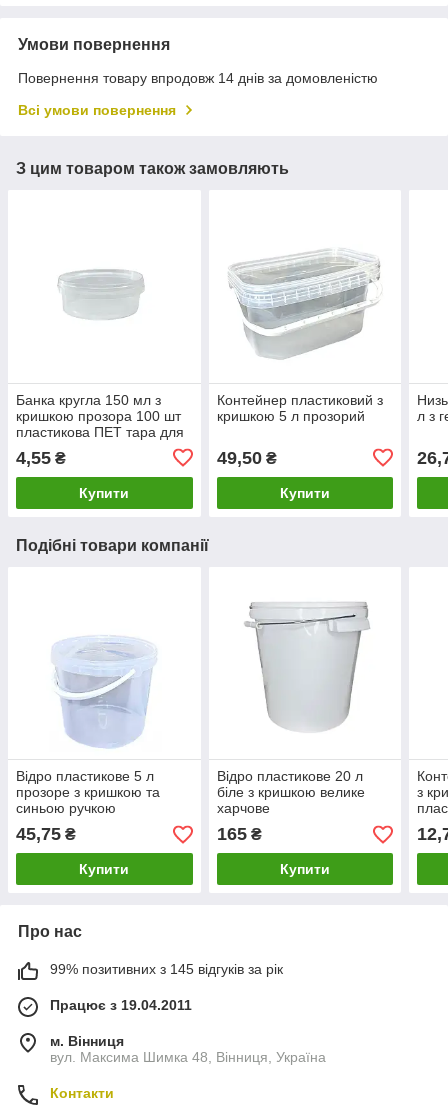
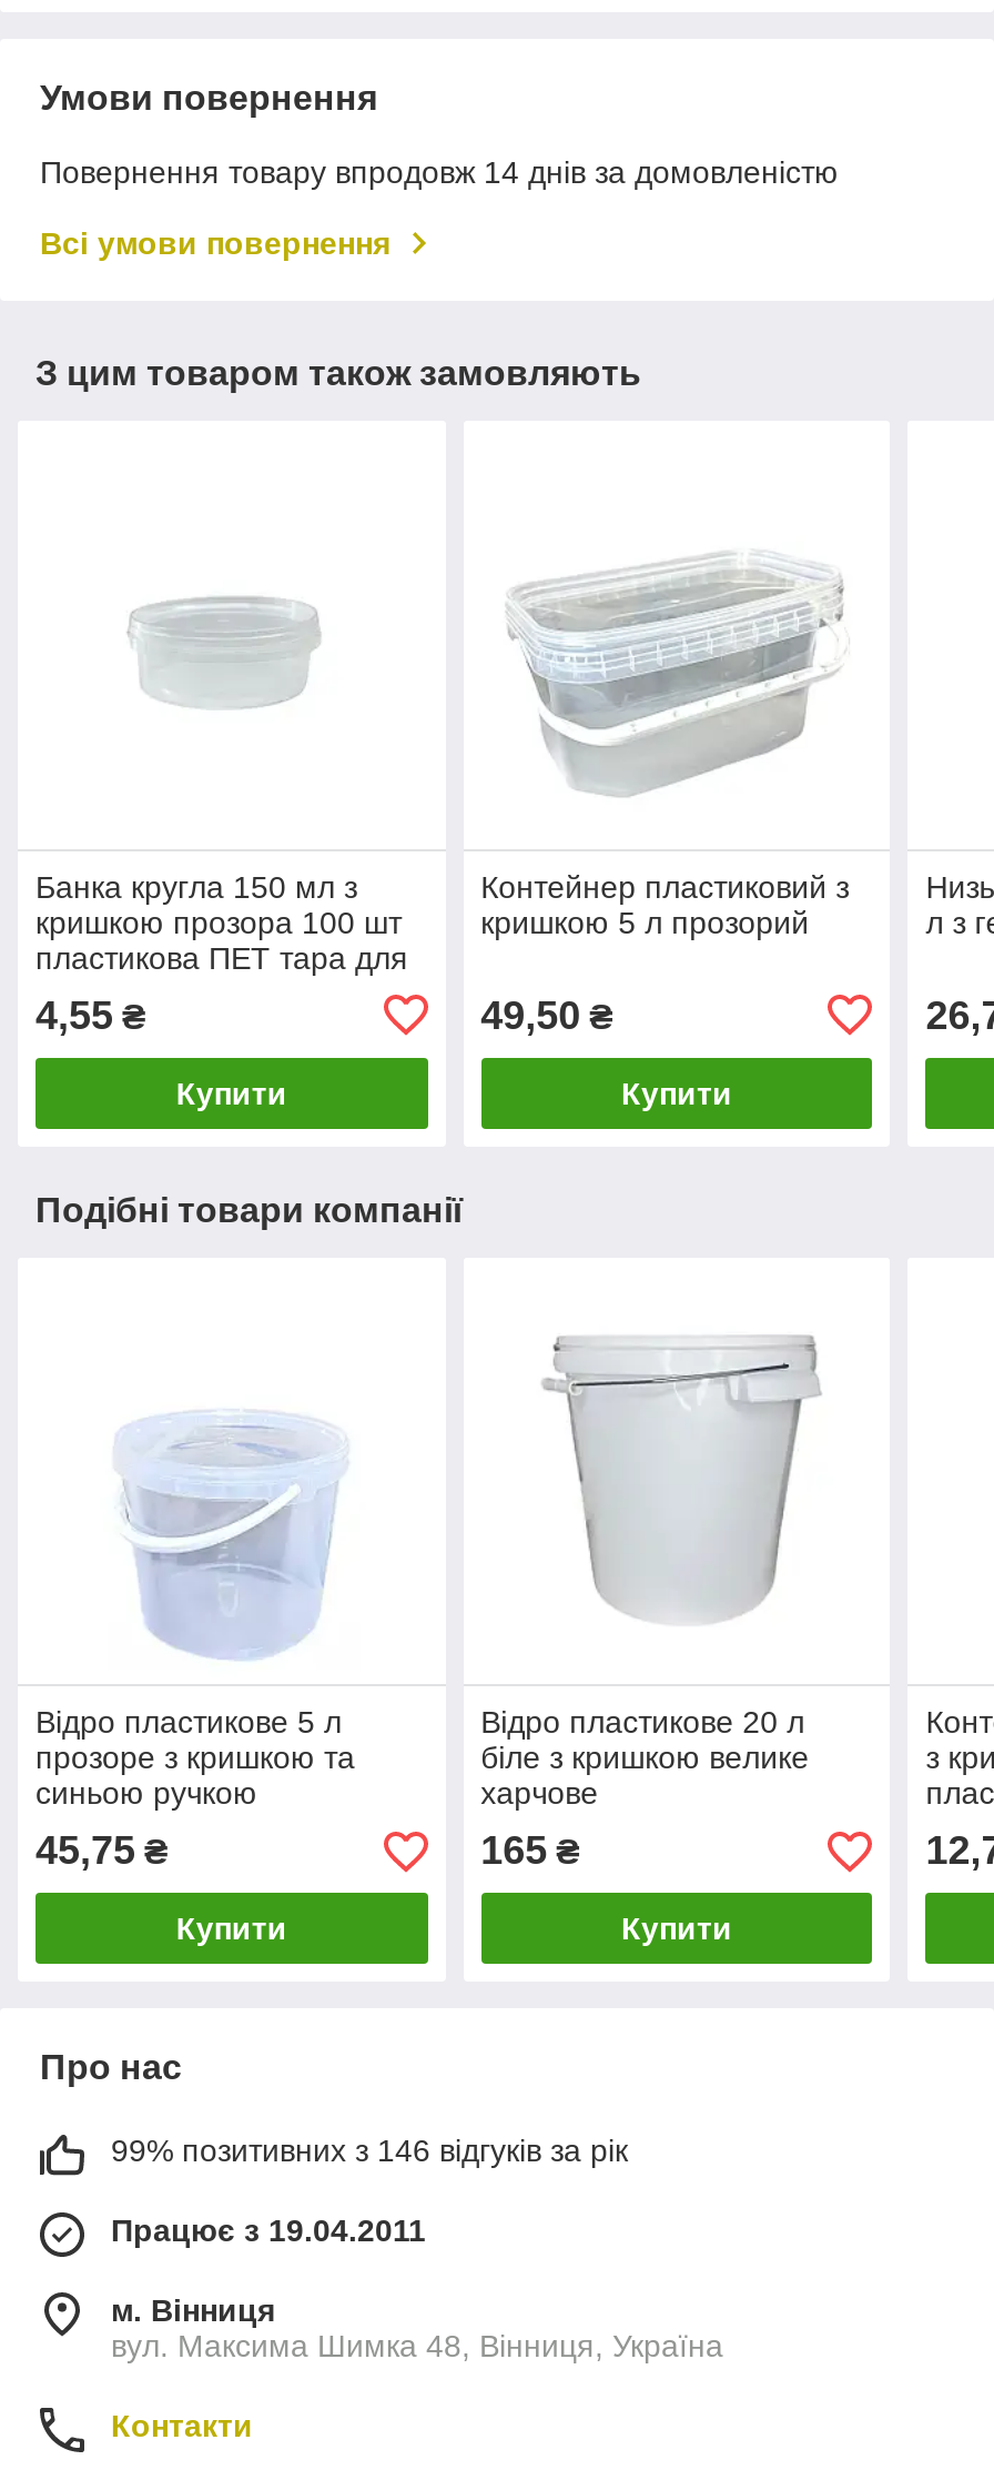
- 99% позитивних з 145 відгуків за рік
+ 99% позитивних з 146 відгуків за рік
